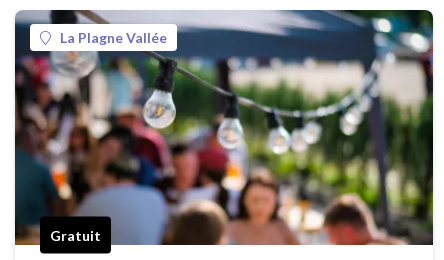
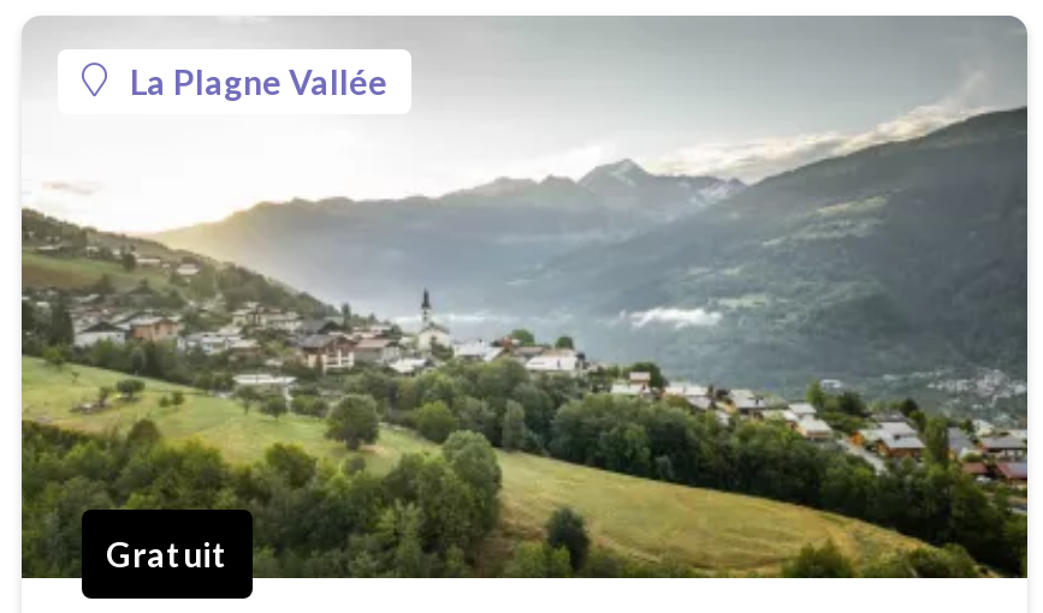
- [image]
+ [image]
